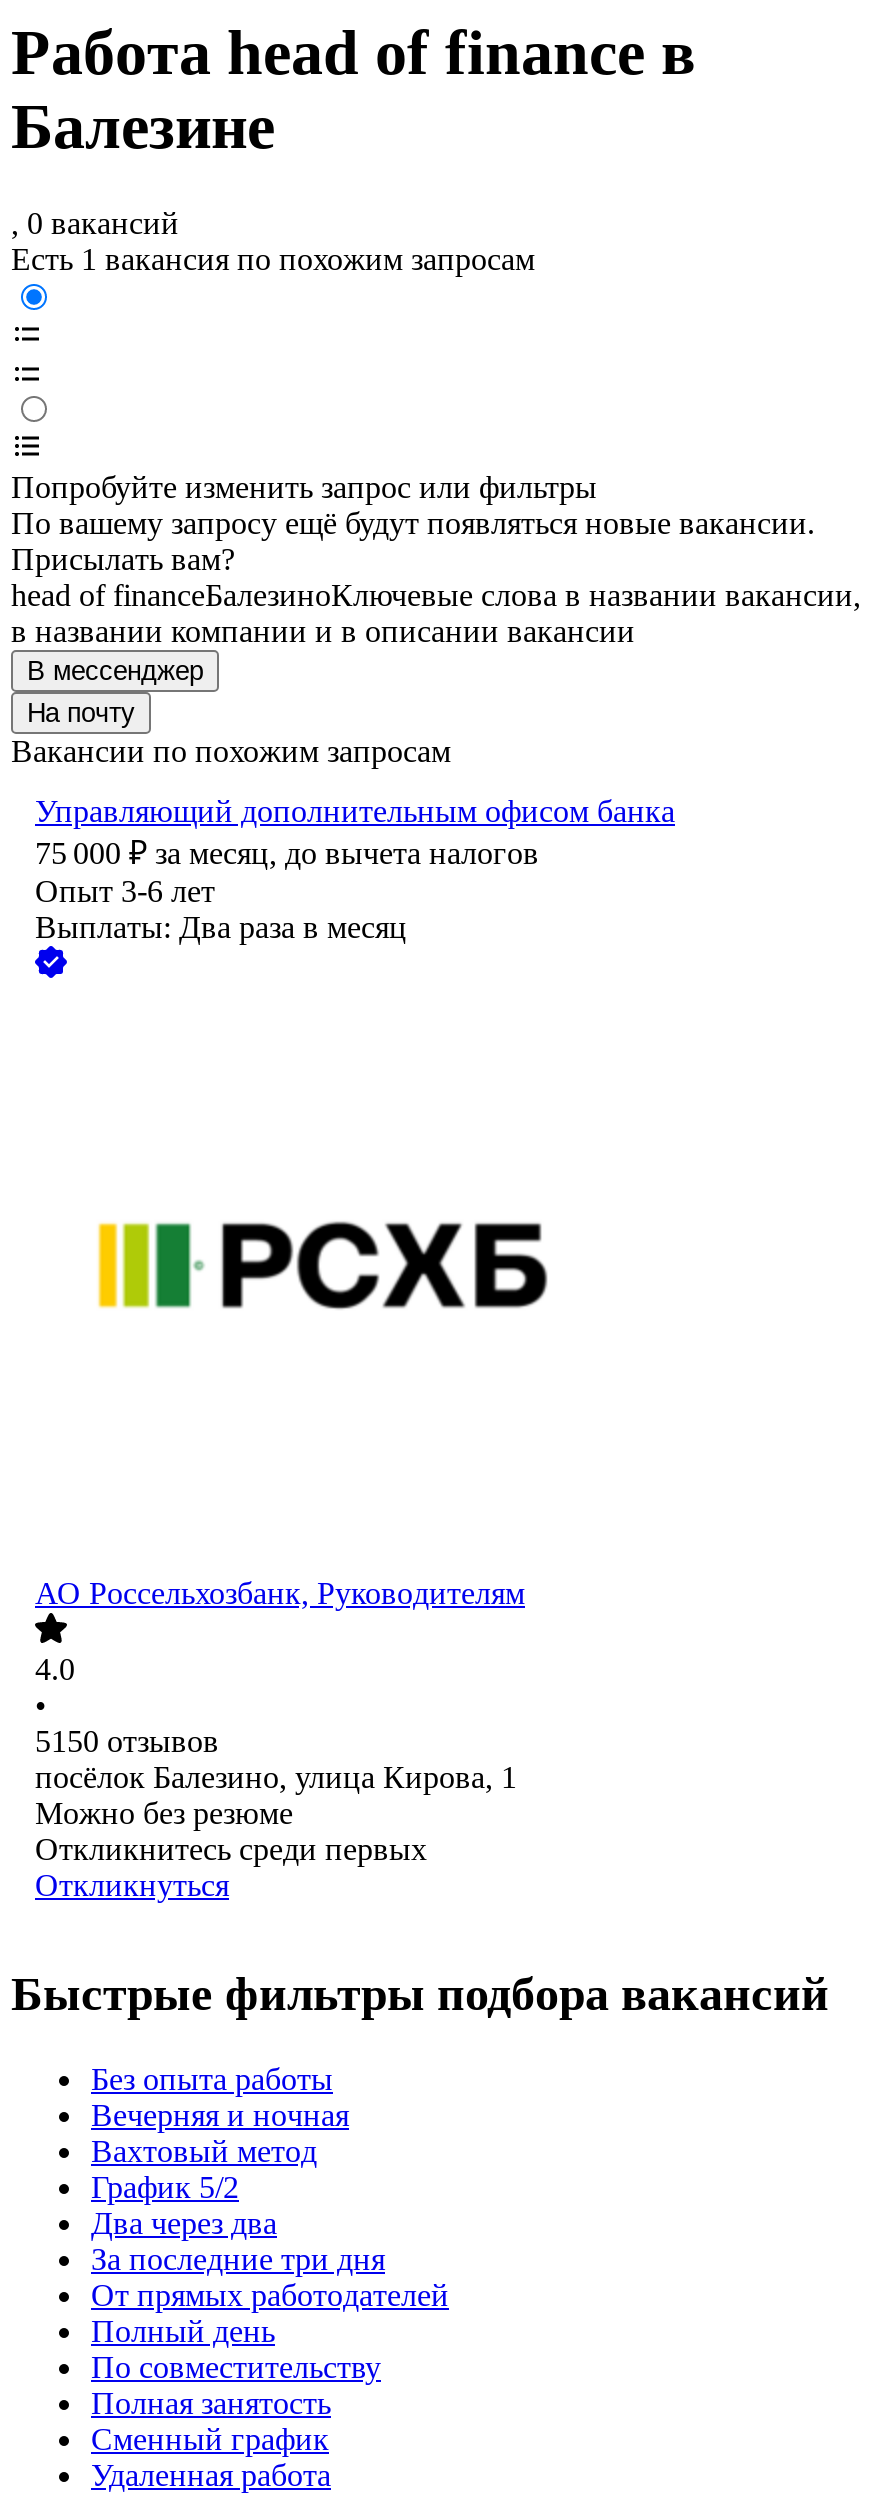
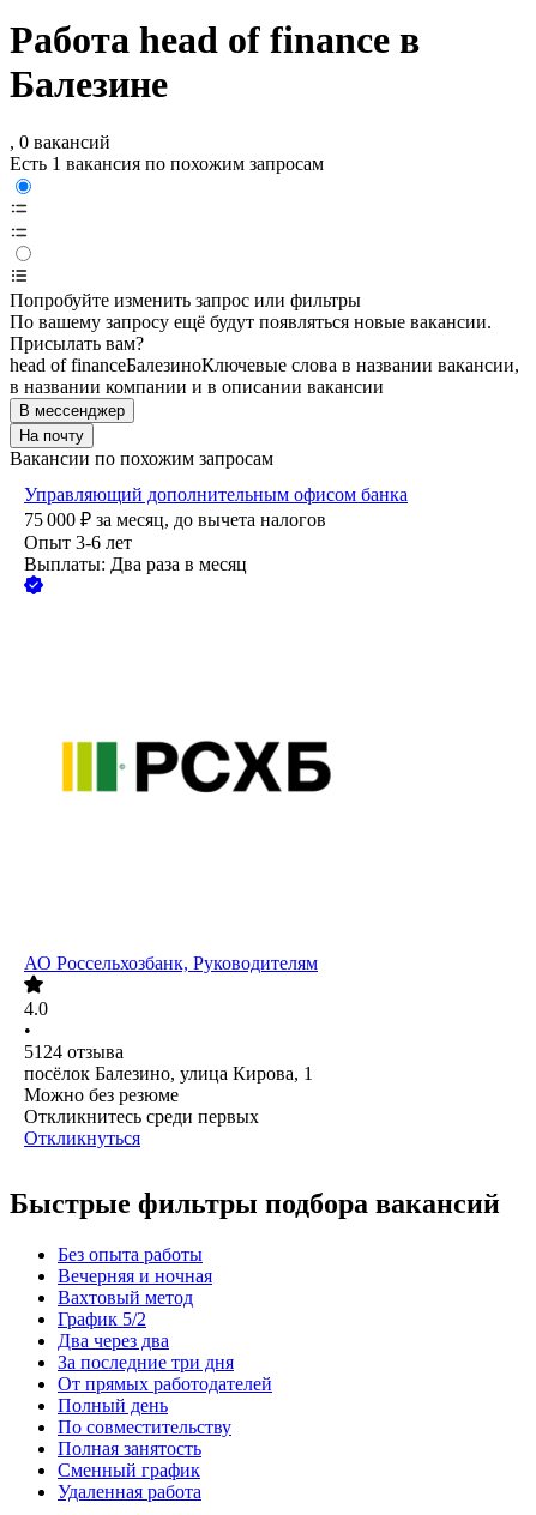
- 5150 отзывов
+ 5124 отзыва
